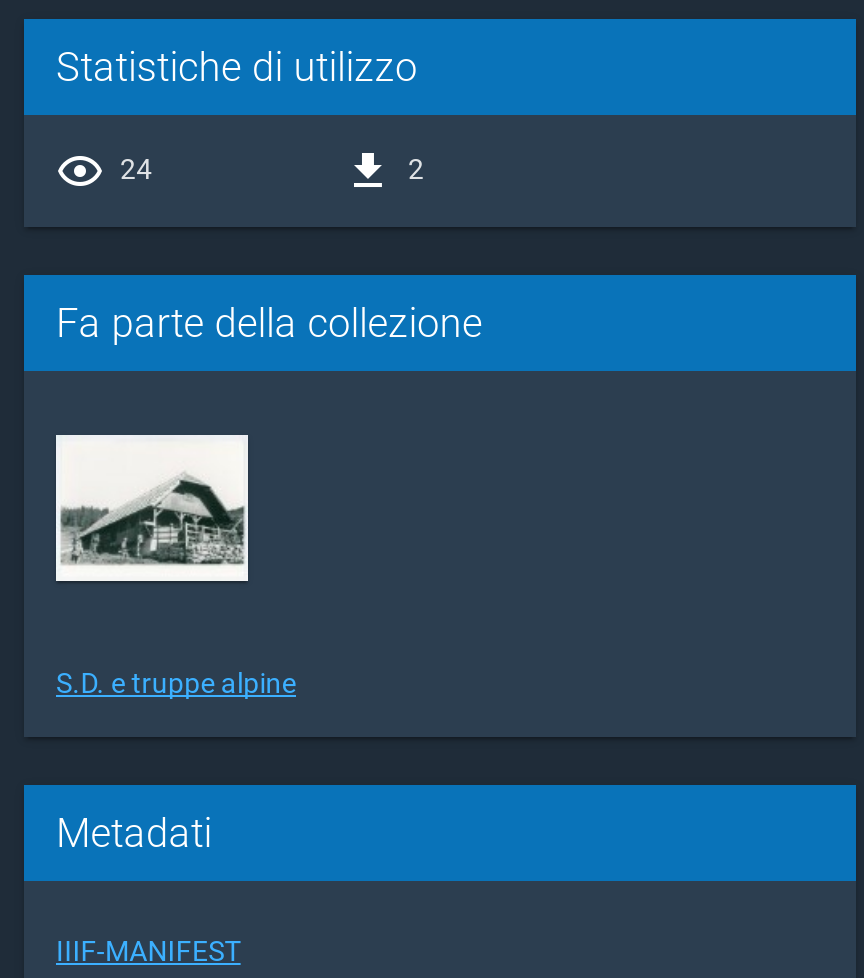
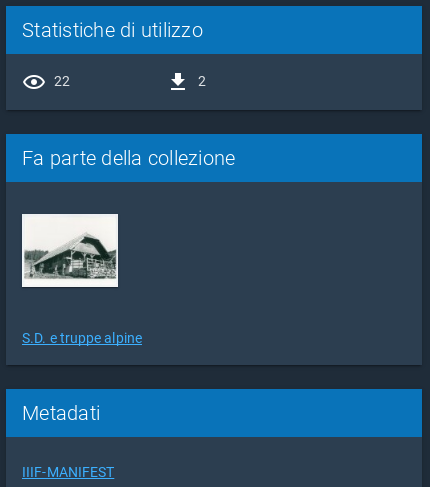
- 24
+ 22
